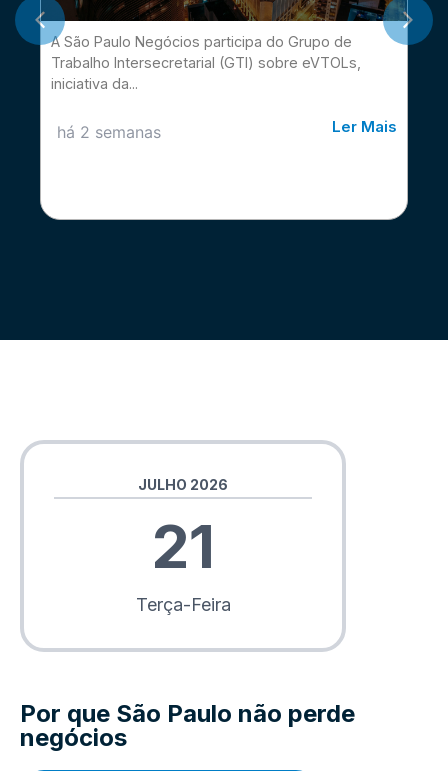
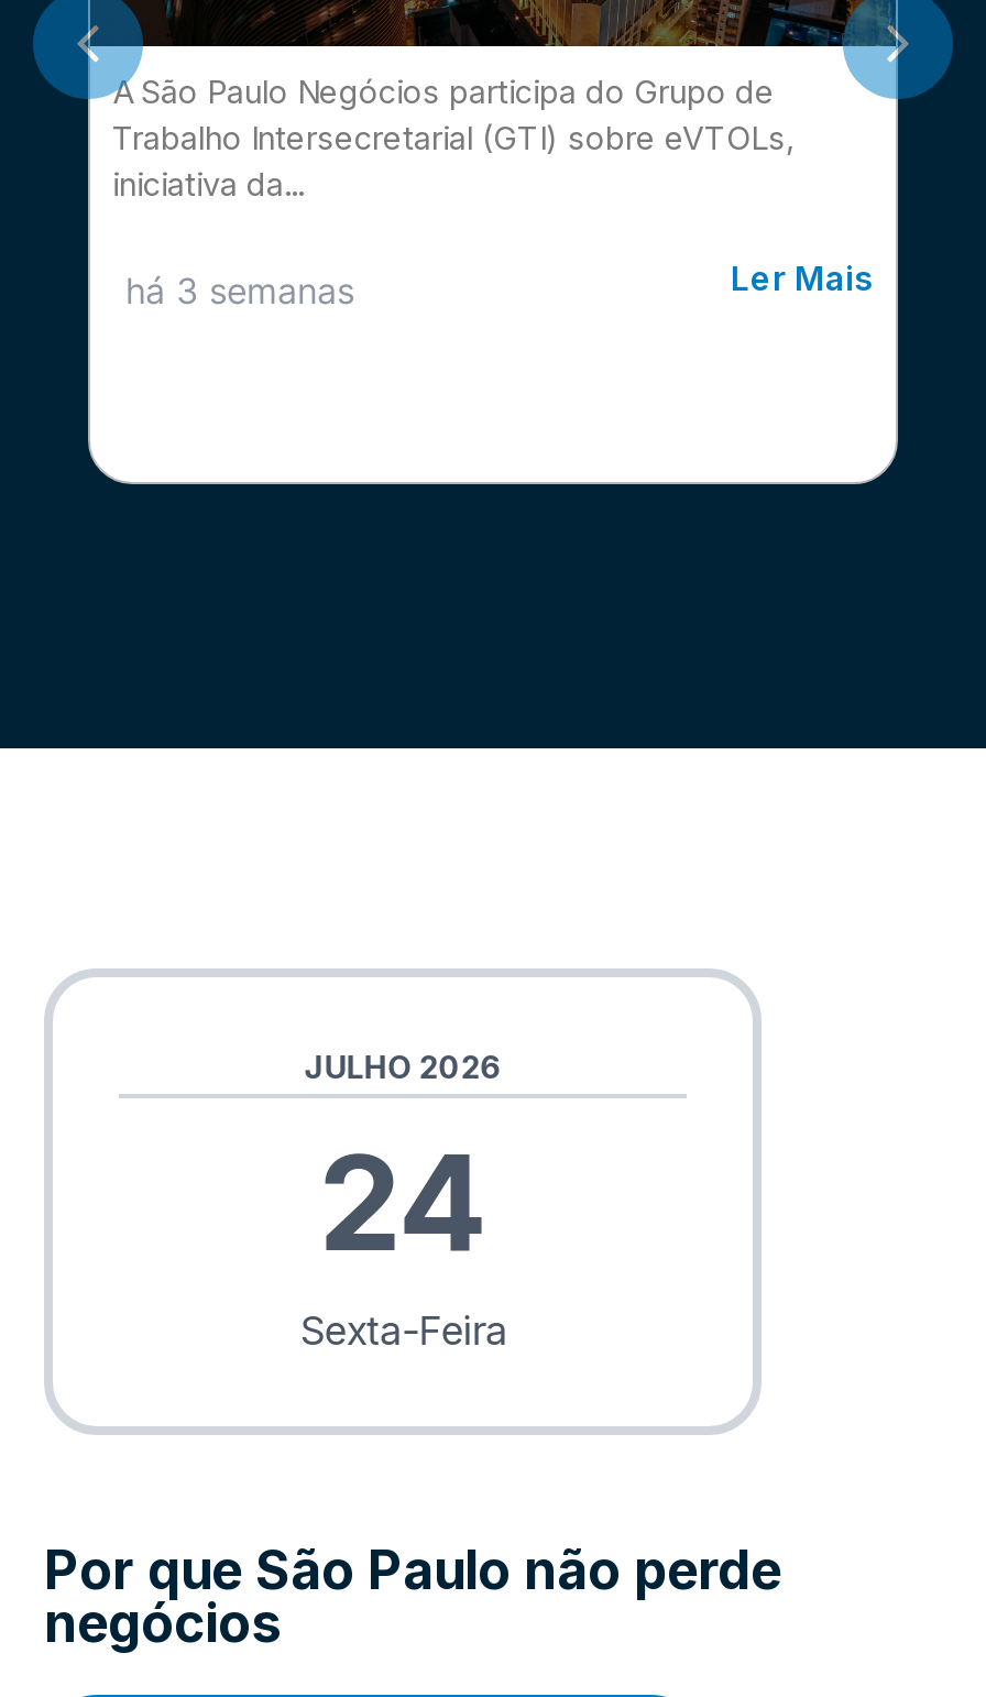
- há 2 semanas
+ há 3 semanas

- 21
- Terça-Feira
+ 24
+ Sexta-Feira
